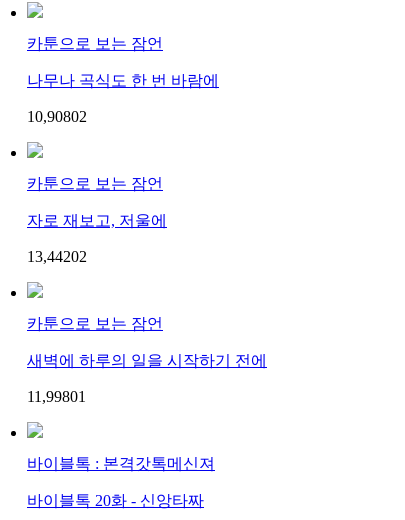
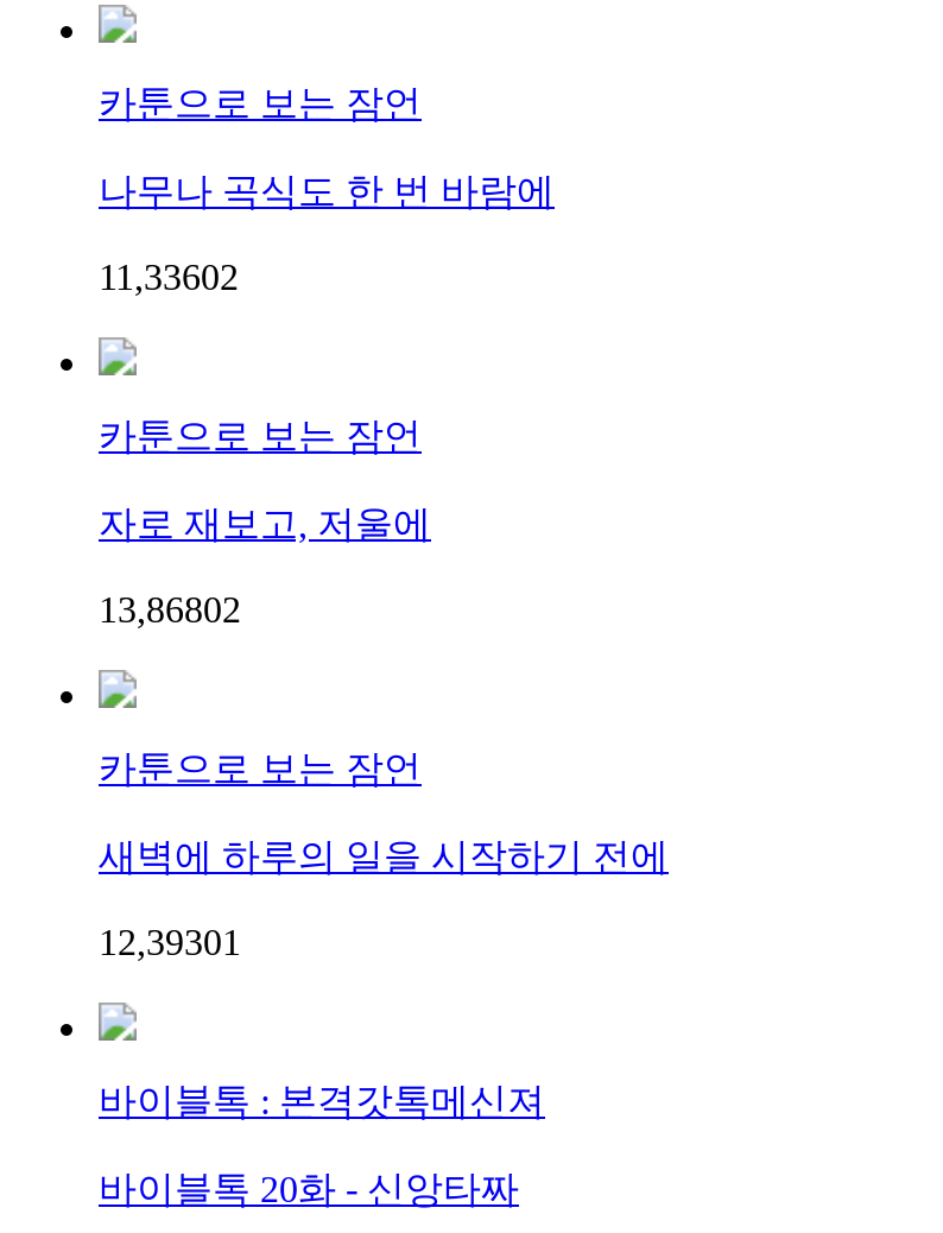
- 10,90802
+ 11,33602

- 13,44202
+ 13,86802

- 11,99801
+ 12,39301
